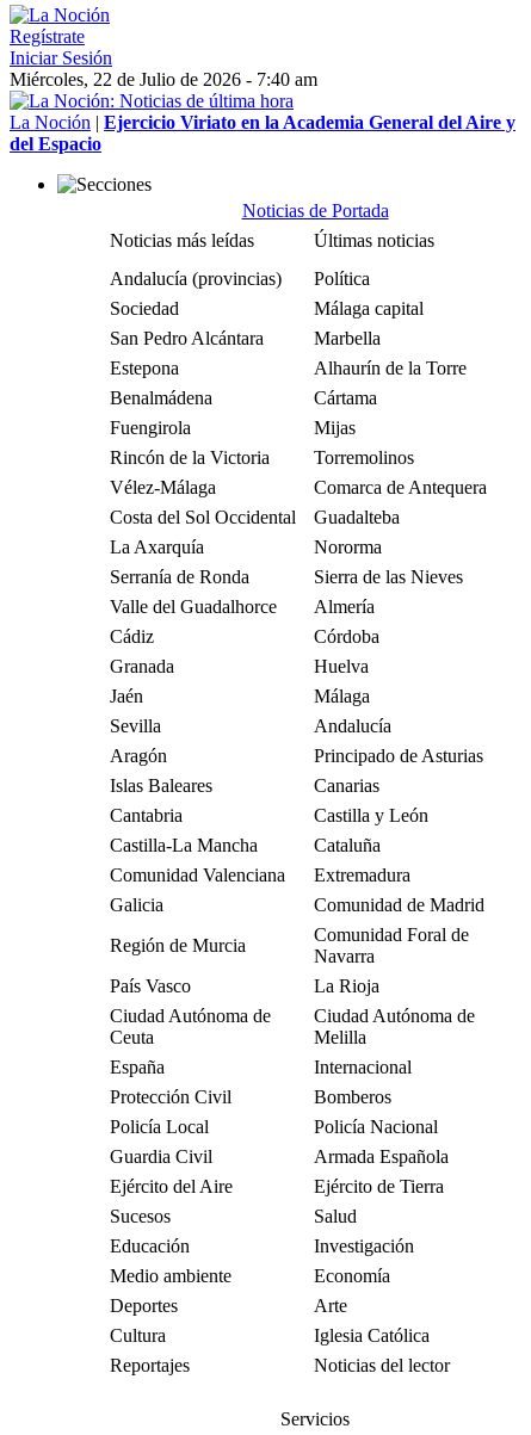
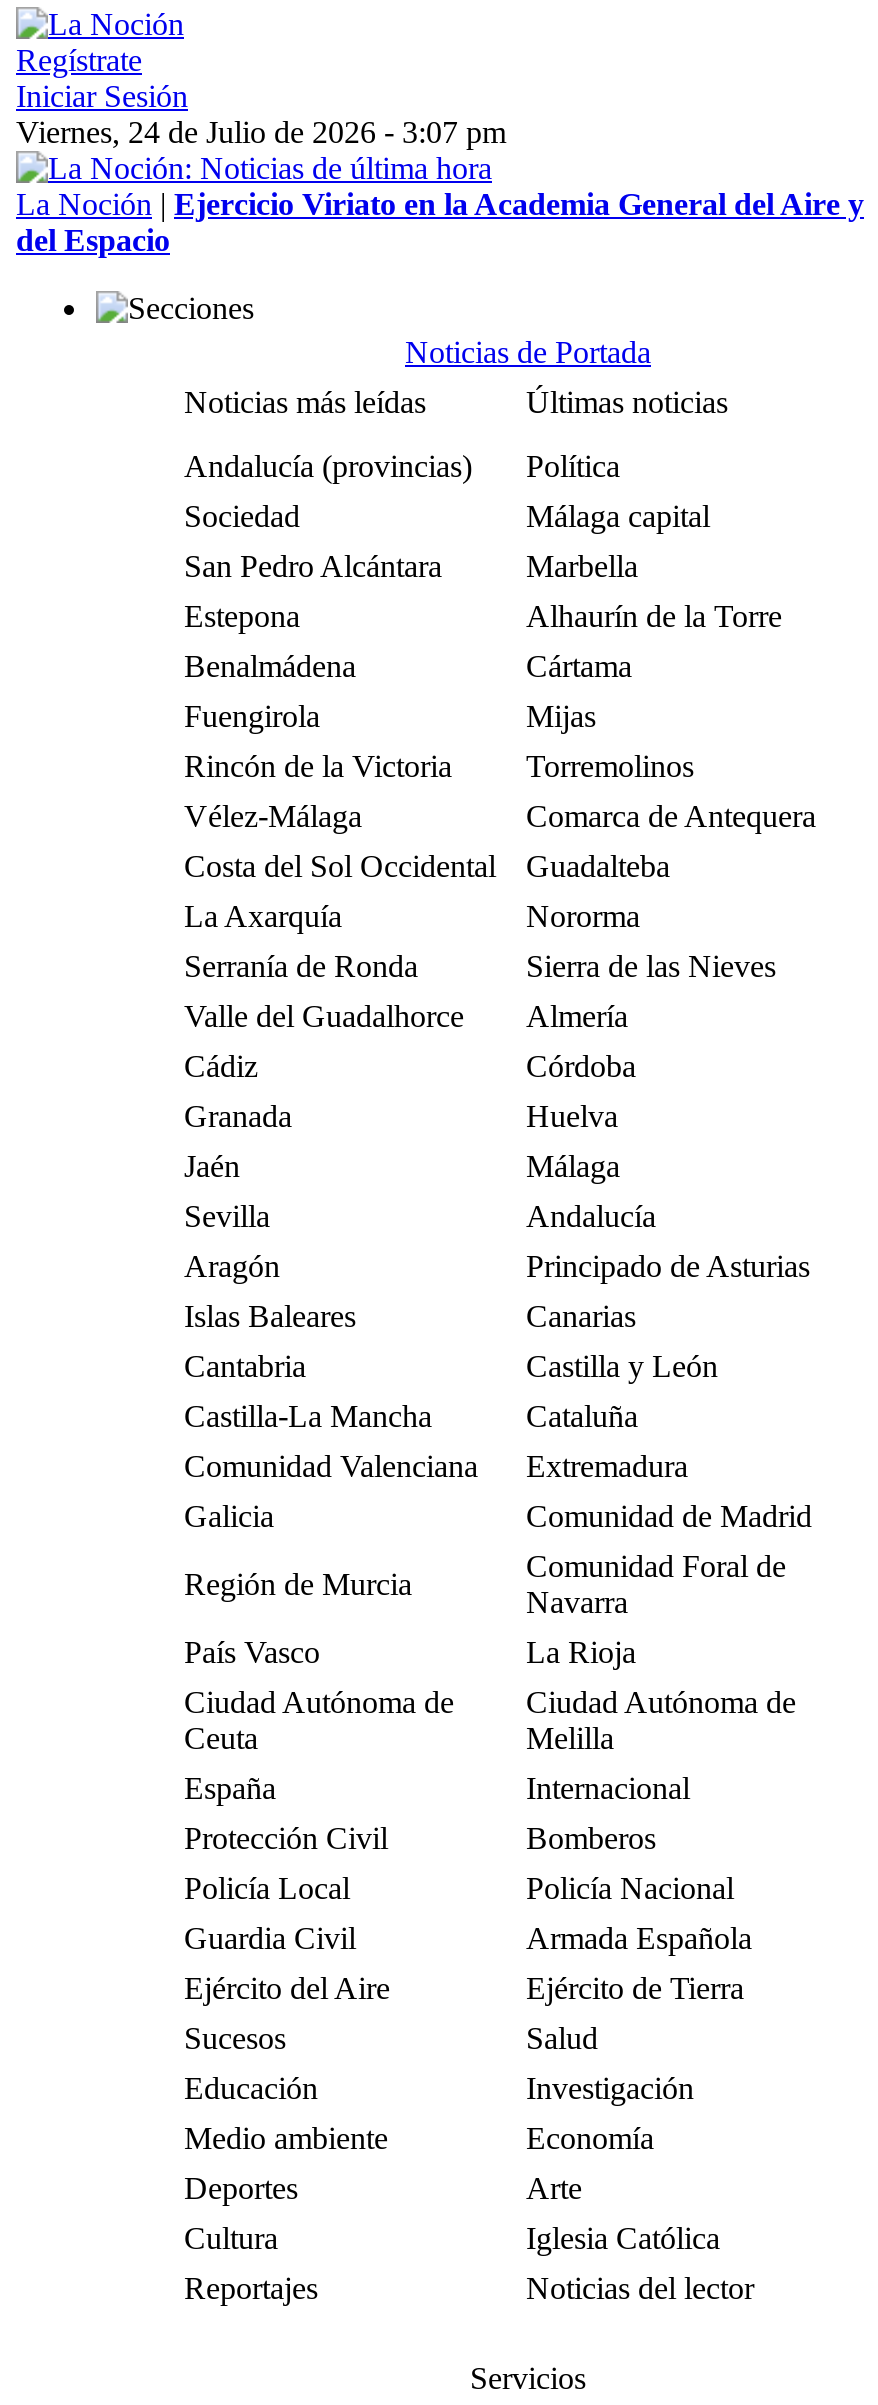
- Miércoles, 22 de Julio de 2026 - 7:40 am
+ Viernes, 24 de Julio de 2026 - 3:07 pm
